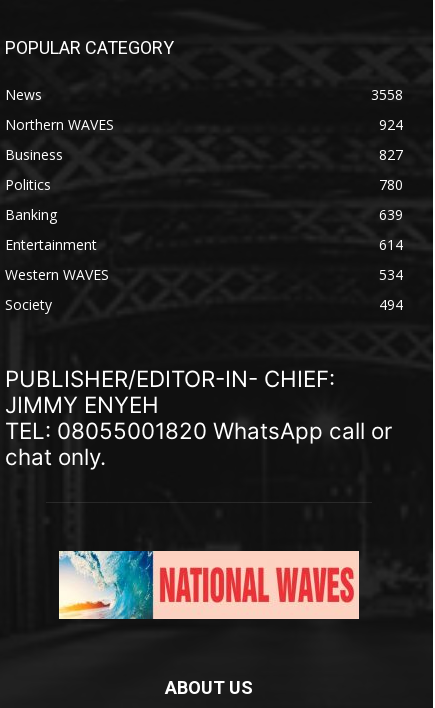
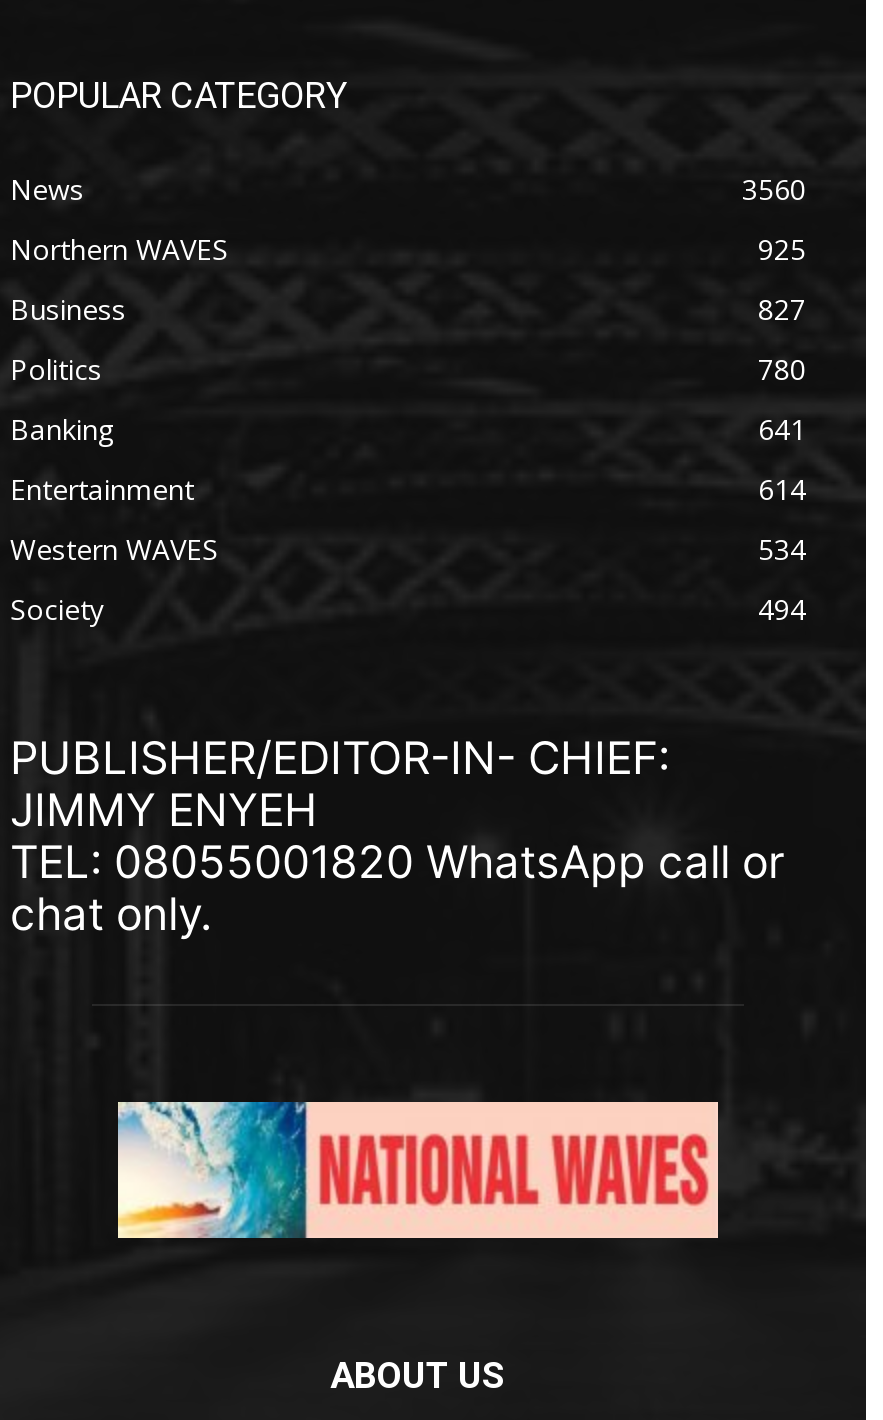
- 3558
+ 3560

- 924
+ 925

- 639
+ 641
